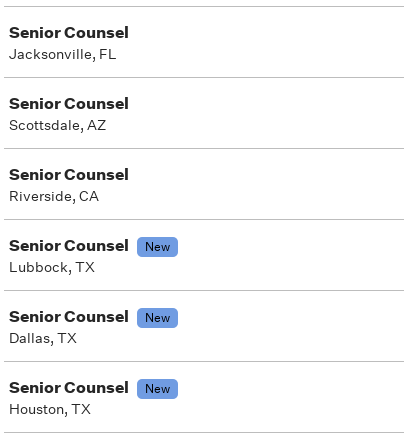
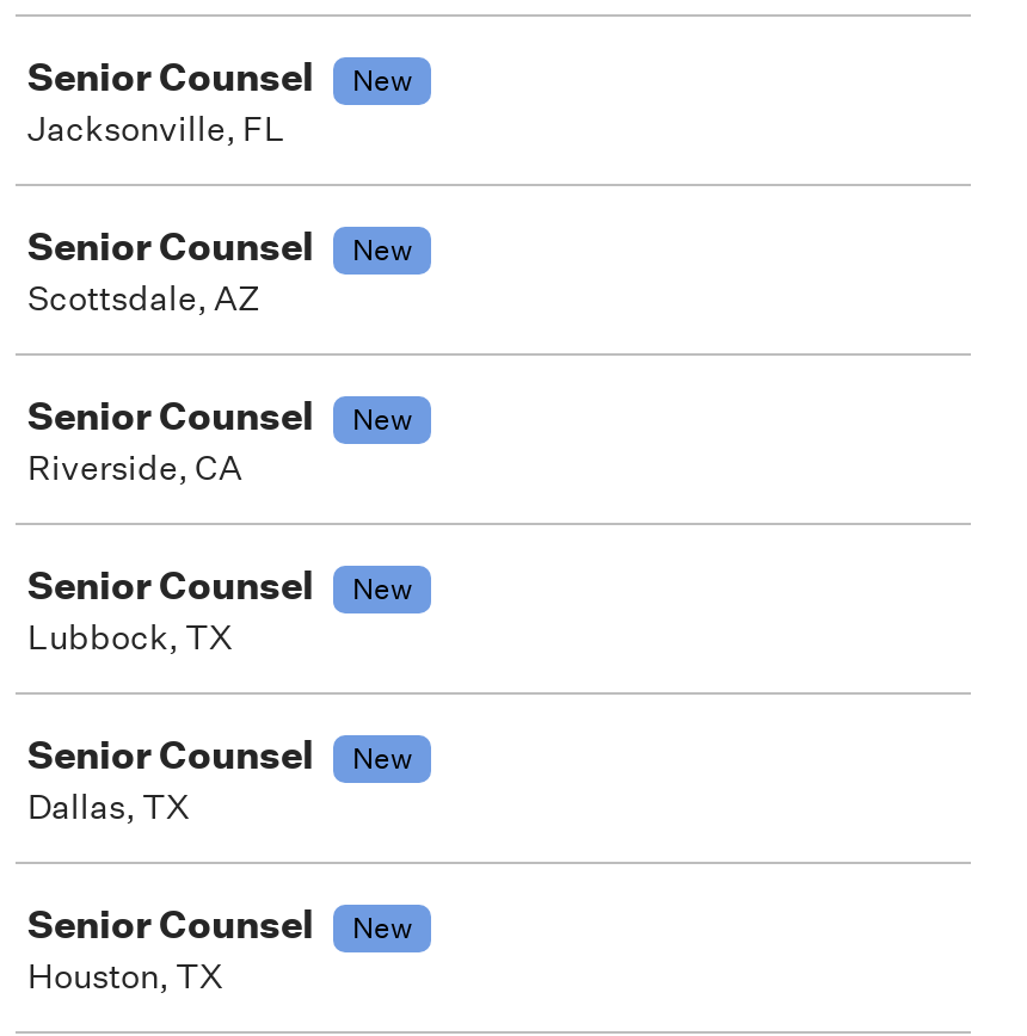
+ New

+ New

+ New
